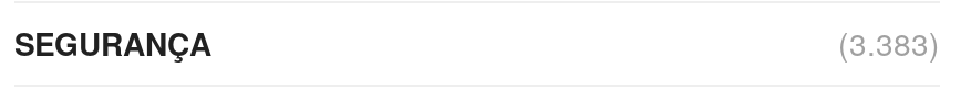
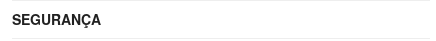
- (3.383)
